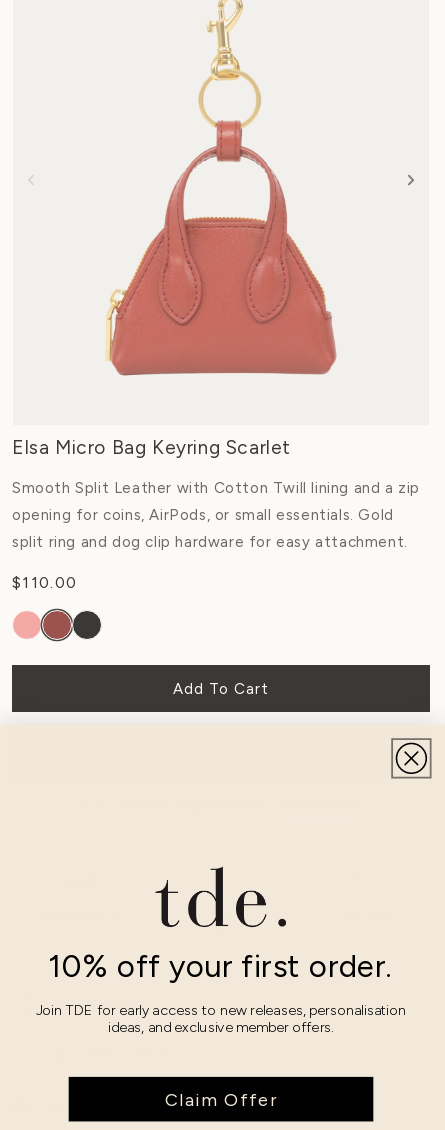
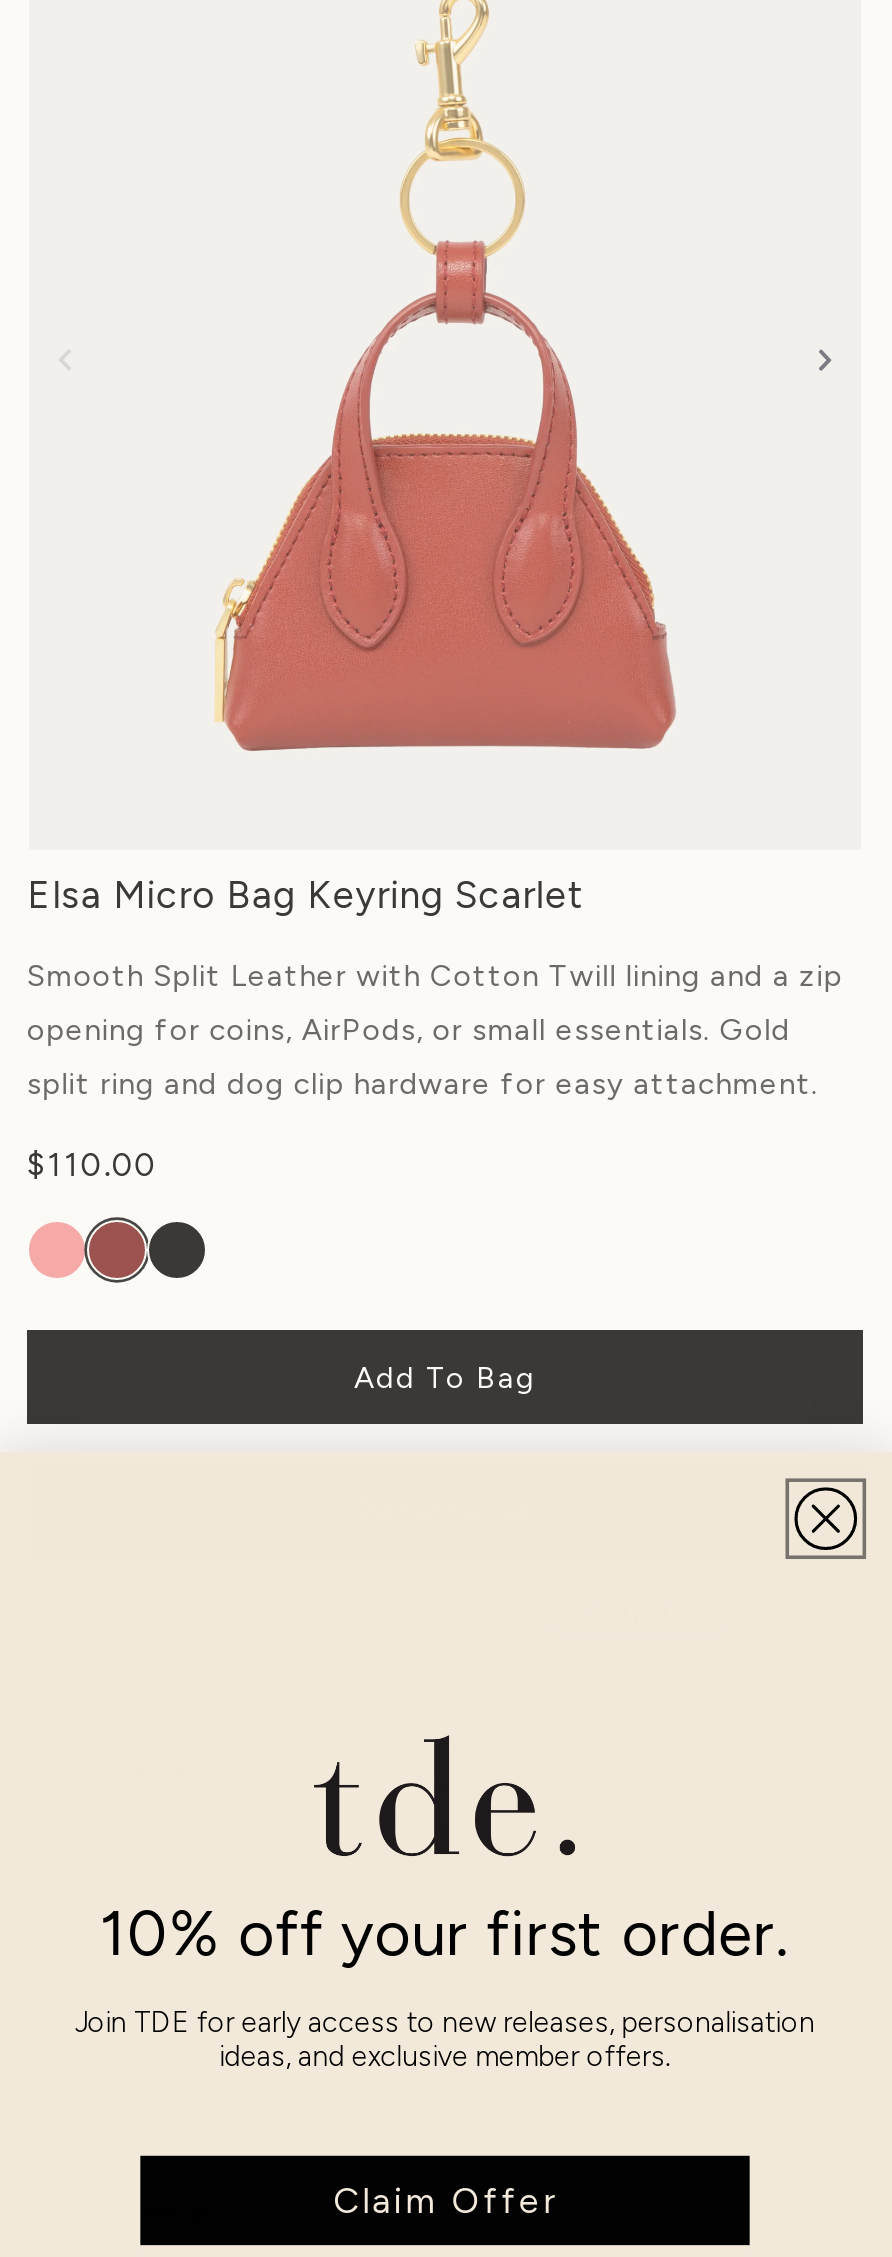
- Add To Cart
+ Add To Bag
